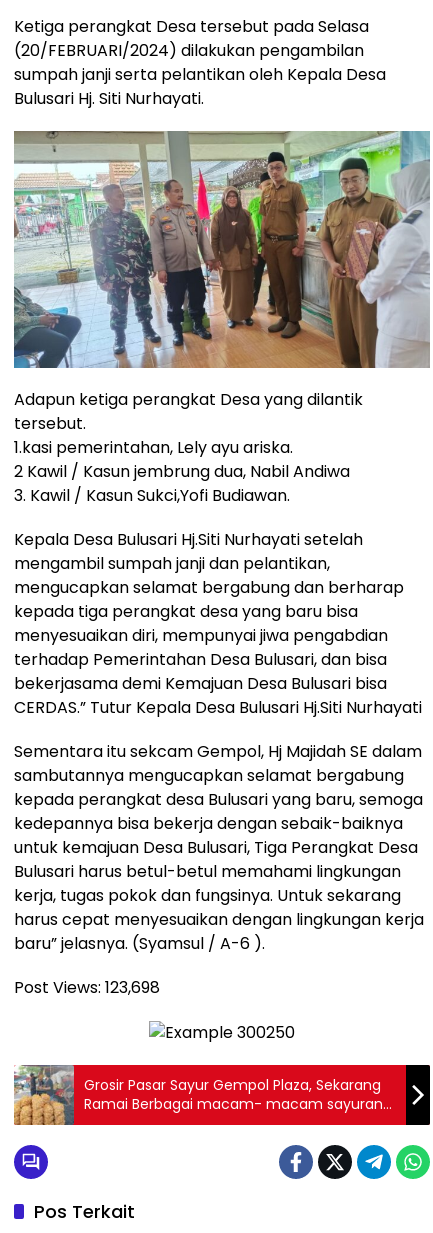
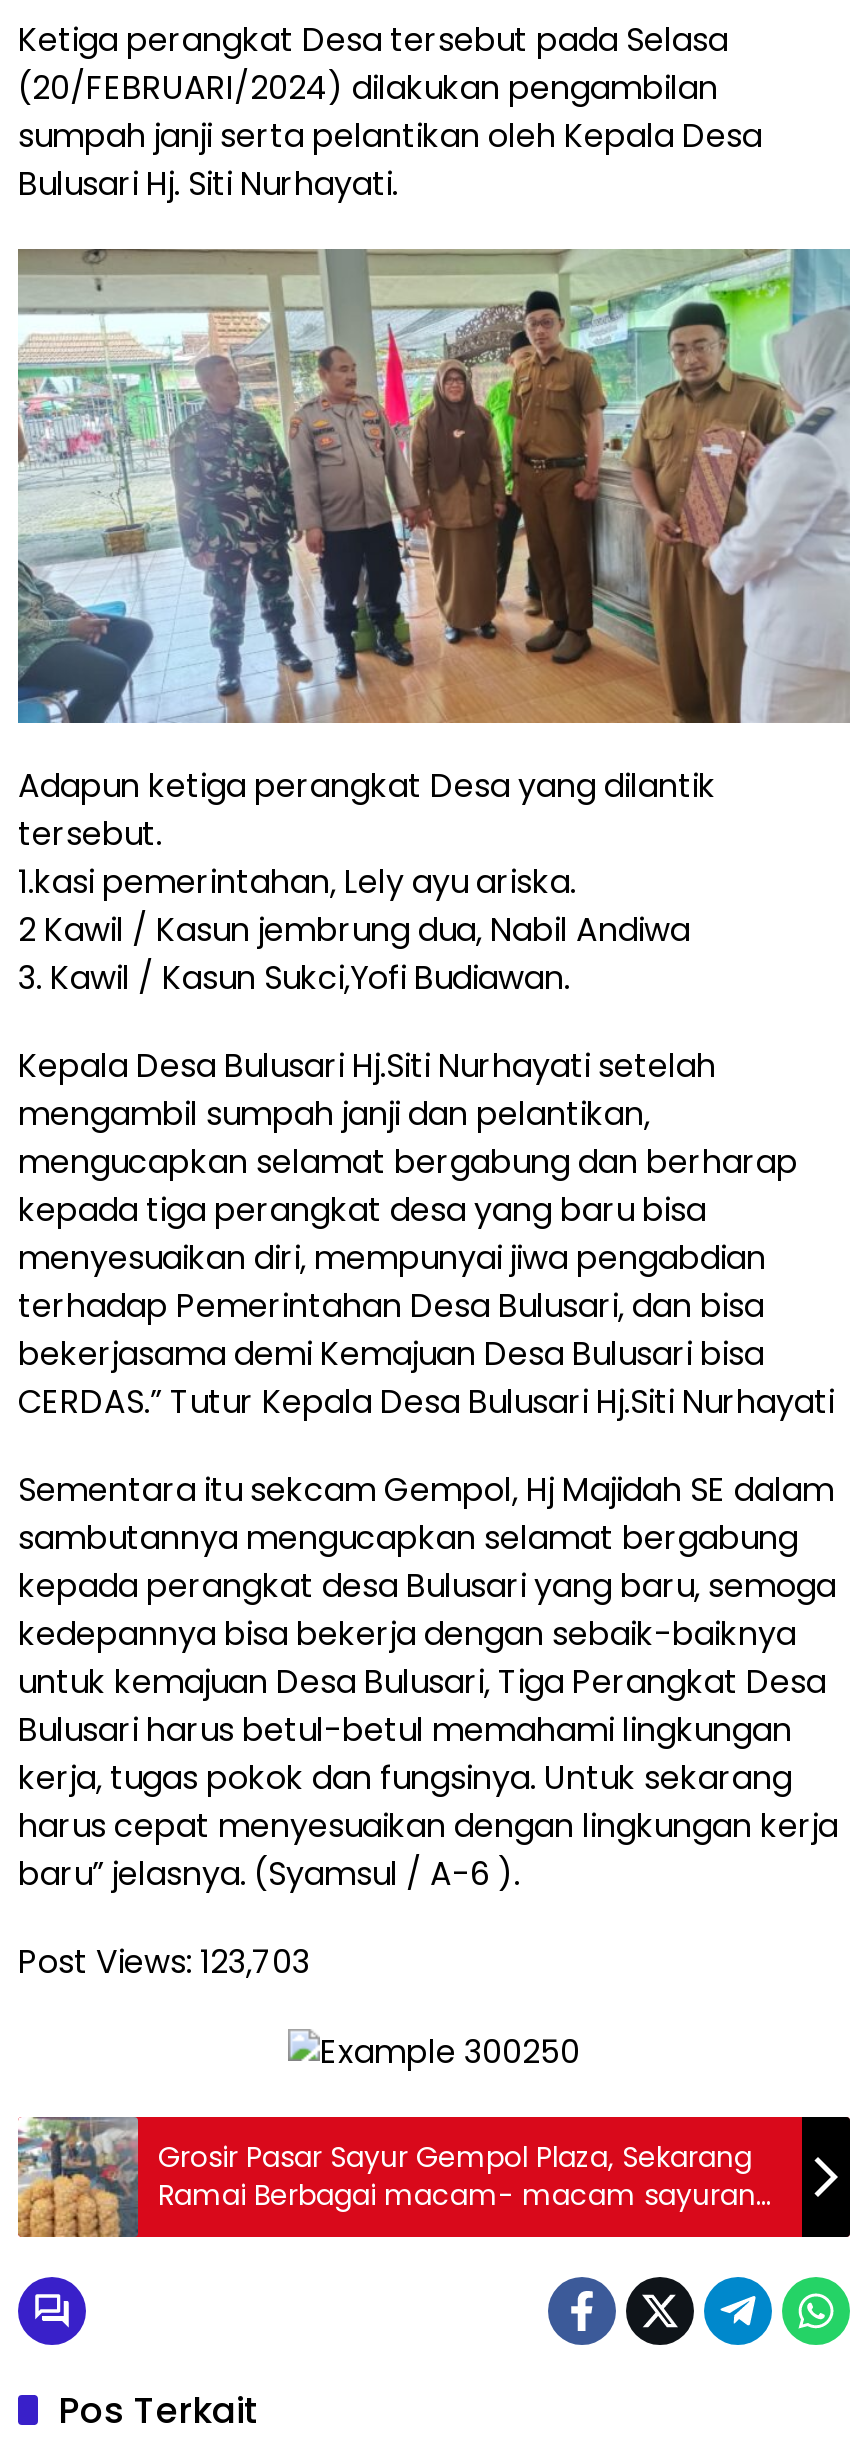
- Post Views: 123,698
+ Post Views: 123,703
